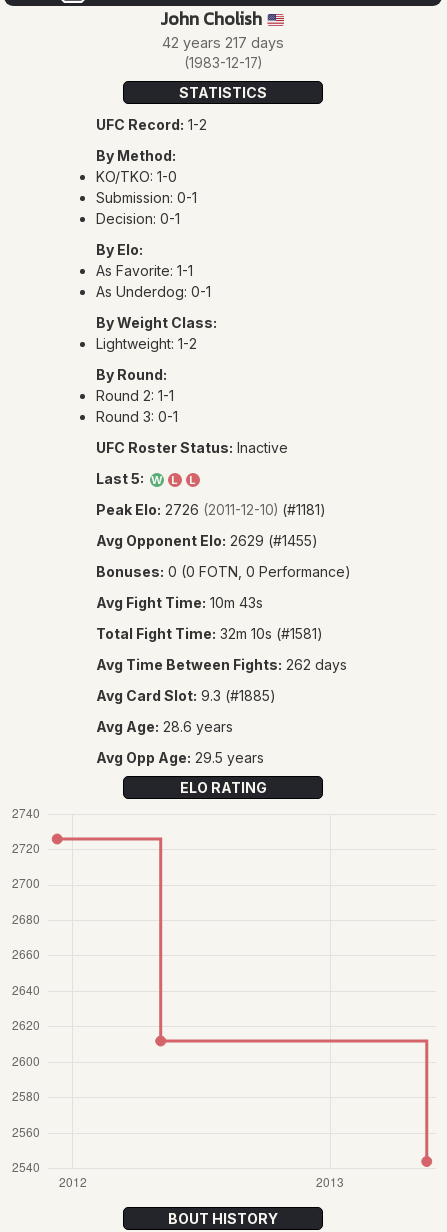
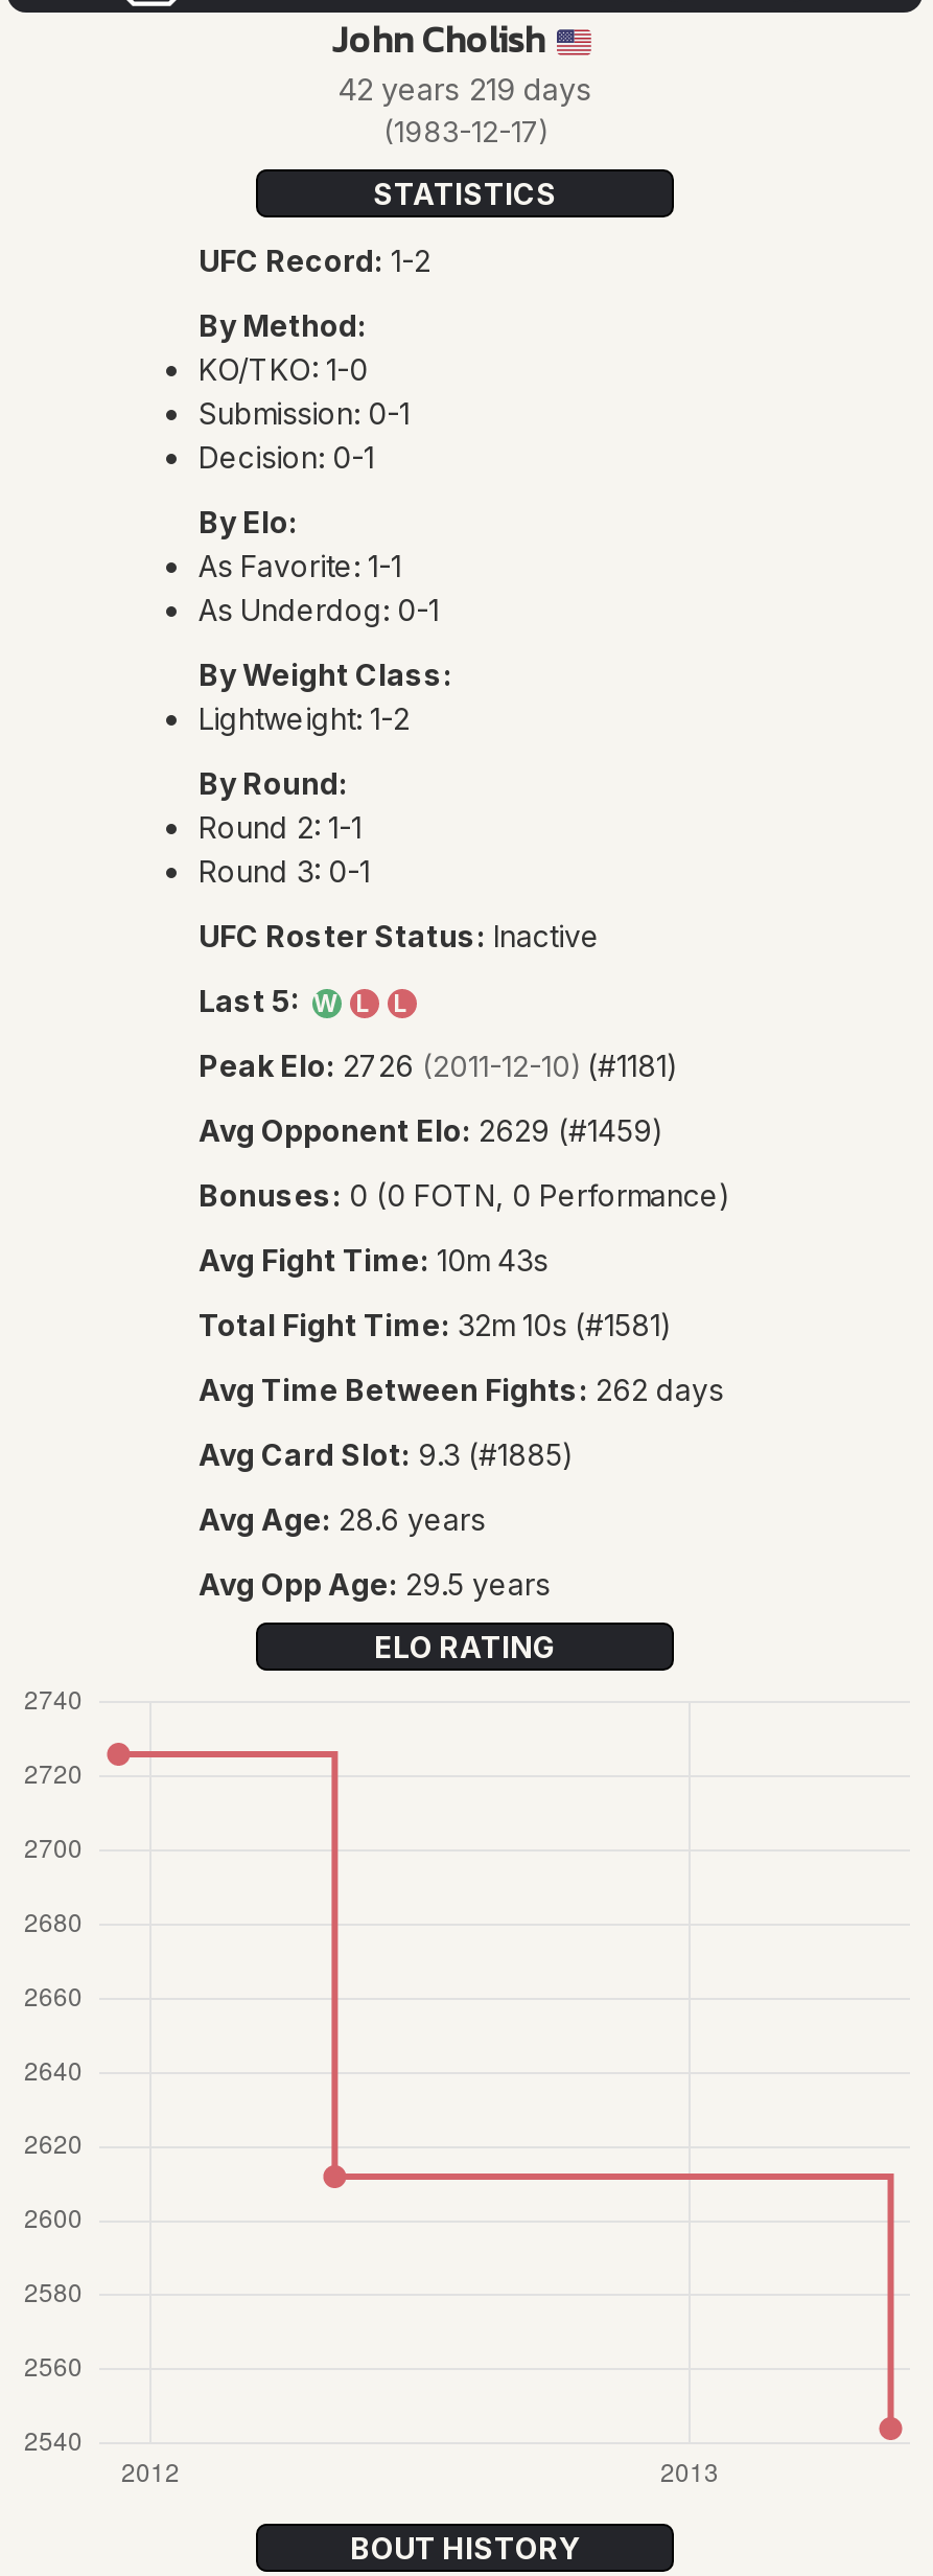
- 42 years 217 days
+ 42 years 219 days

- Avg Opponent Elo: 2629 (#1455)
+ Avg Opponent Elo: 2629 (#1459)
